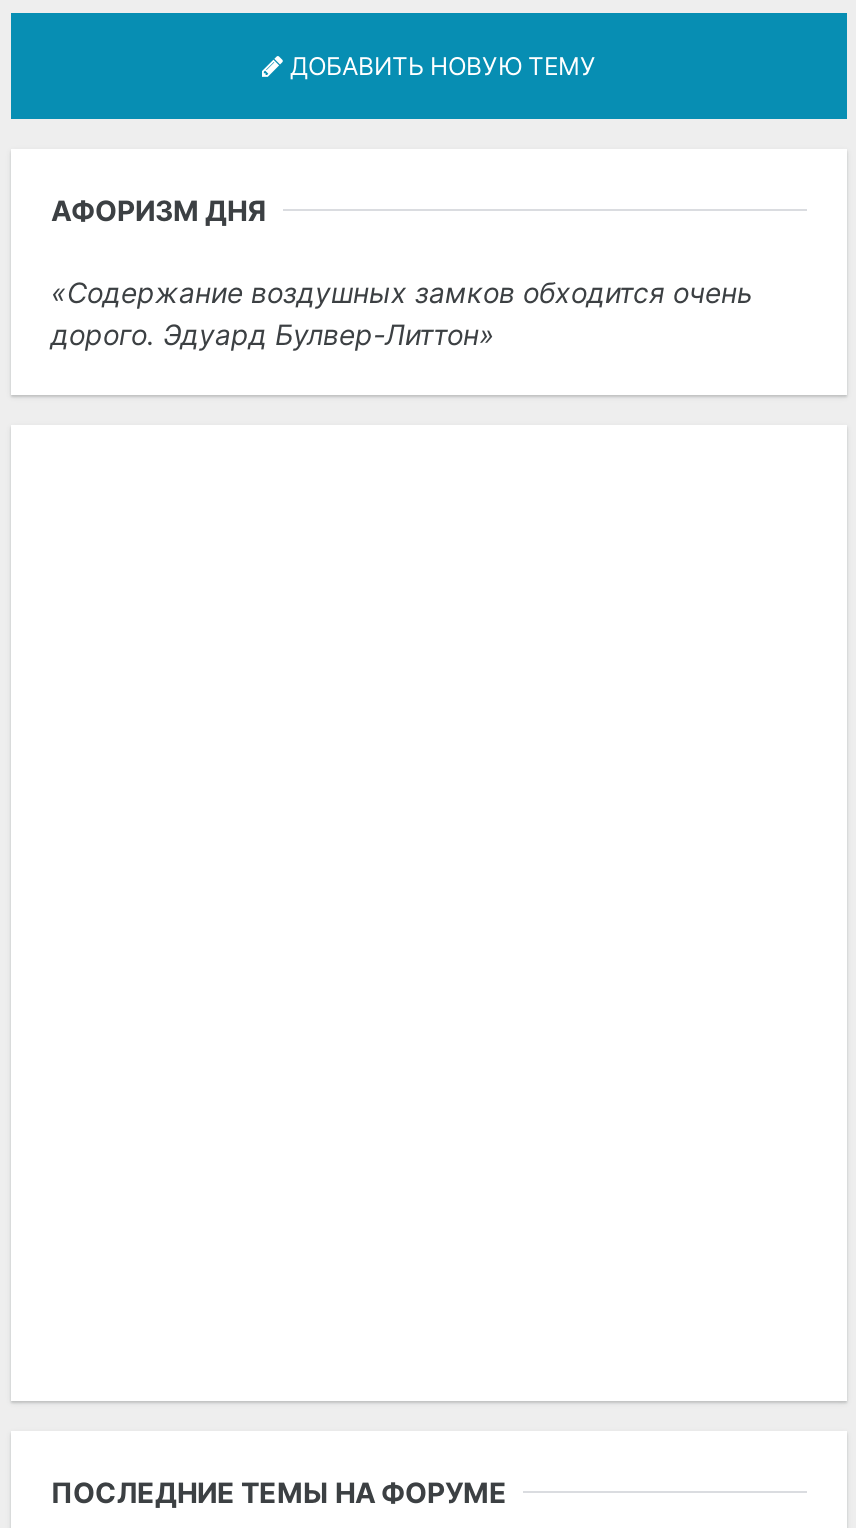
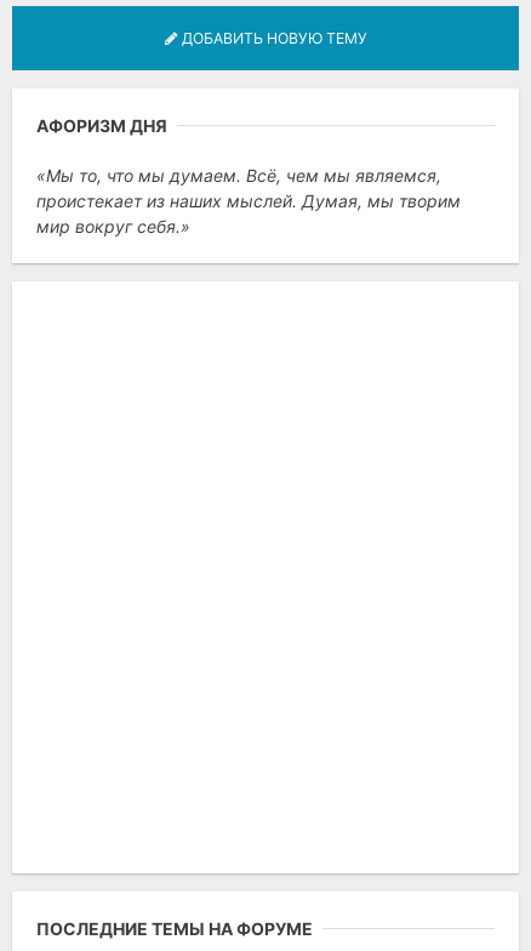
- Содержание воздушных замков обходится очень
- дорого. Эдуард Булвер-Литтон
+ Мы то, что мы думаем. Всё, чем мы являемся,
+ проистекает из наших мыслей. Думая, мы творим
+ мир вокруг себя.
